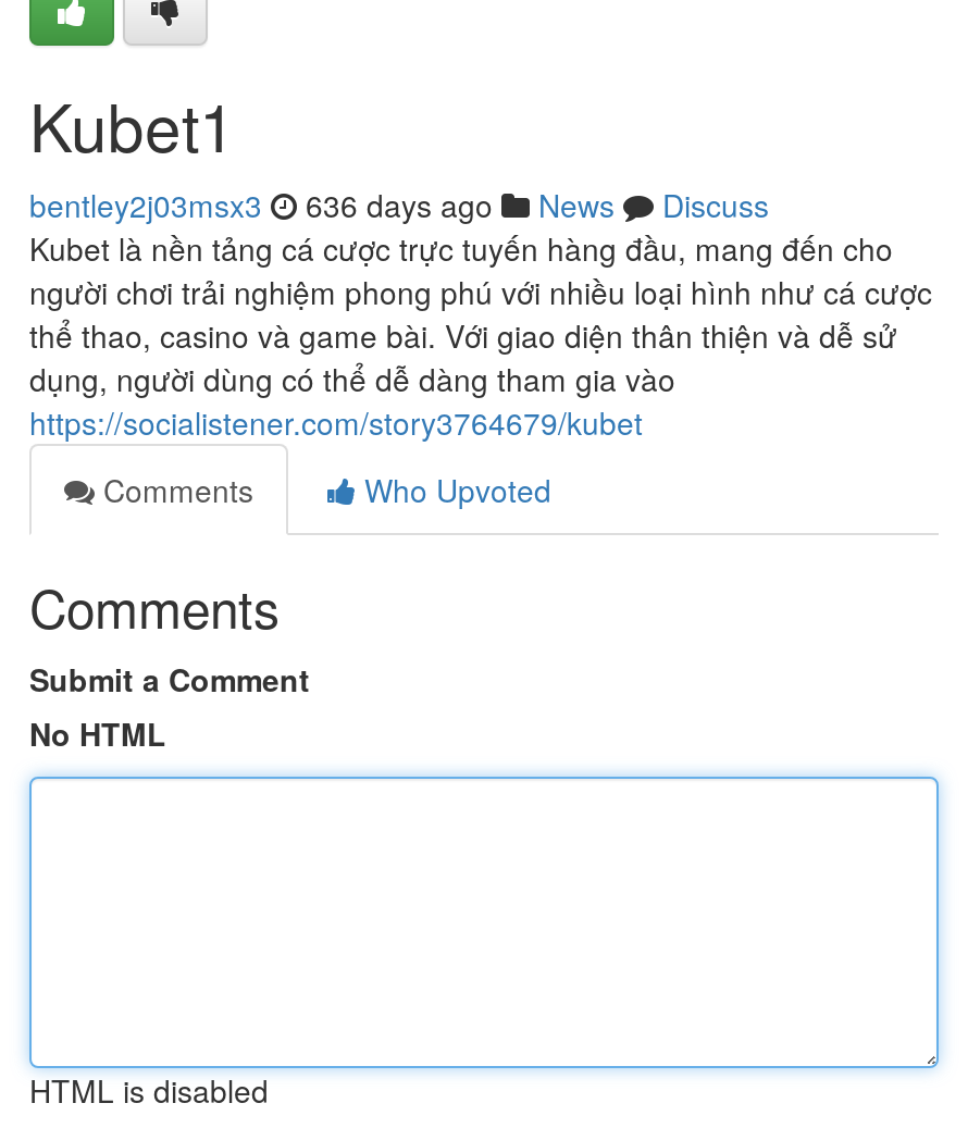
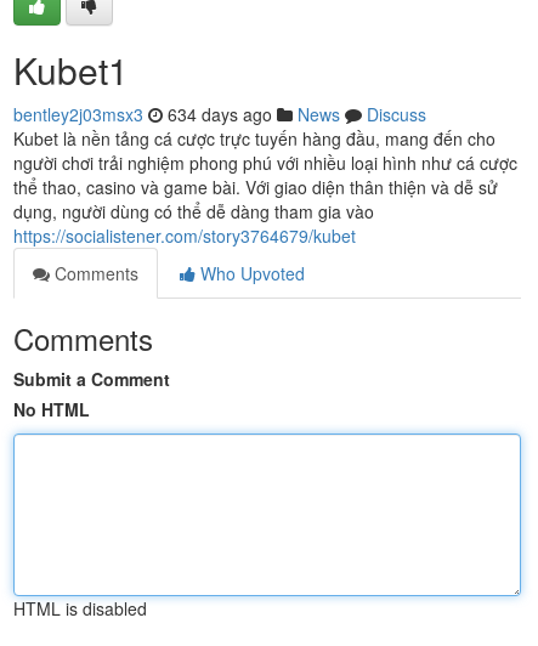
- bentley2j03msx3 636 days ago News Discuss
+ bentley2j03msx3 634 days ago News Discuss
